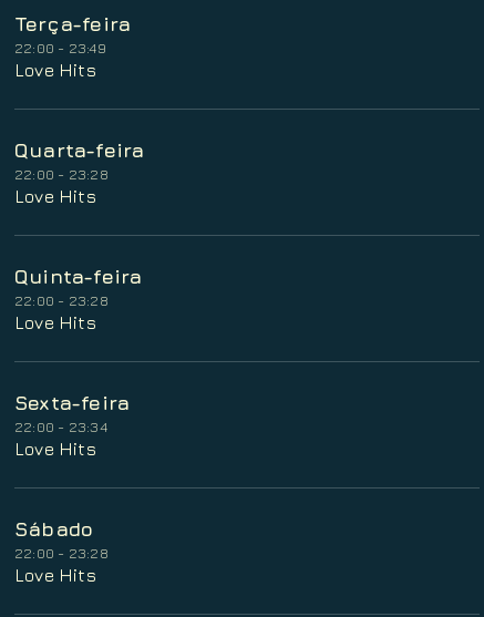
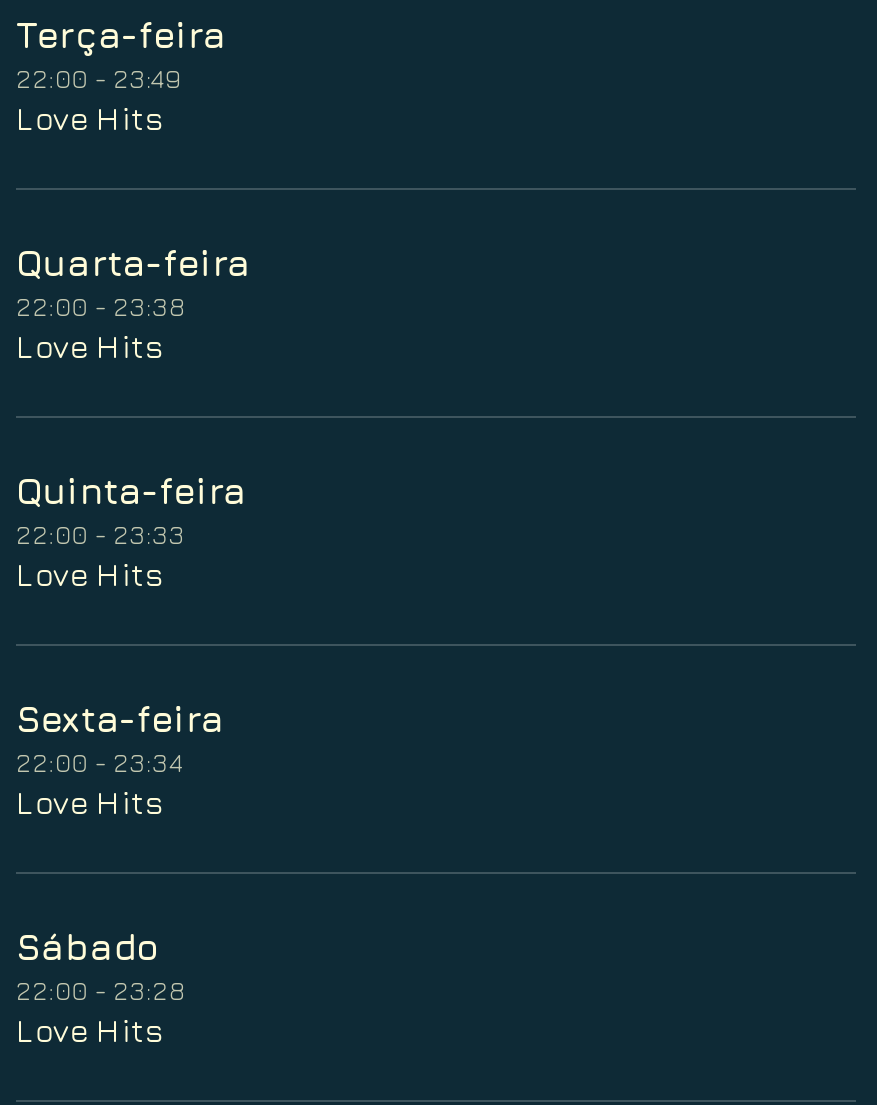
- 22:00 - 23:28
+ 22:00 - 23:38

- 22:00 - 23:28
+ 22:00 - 23:33
